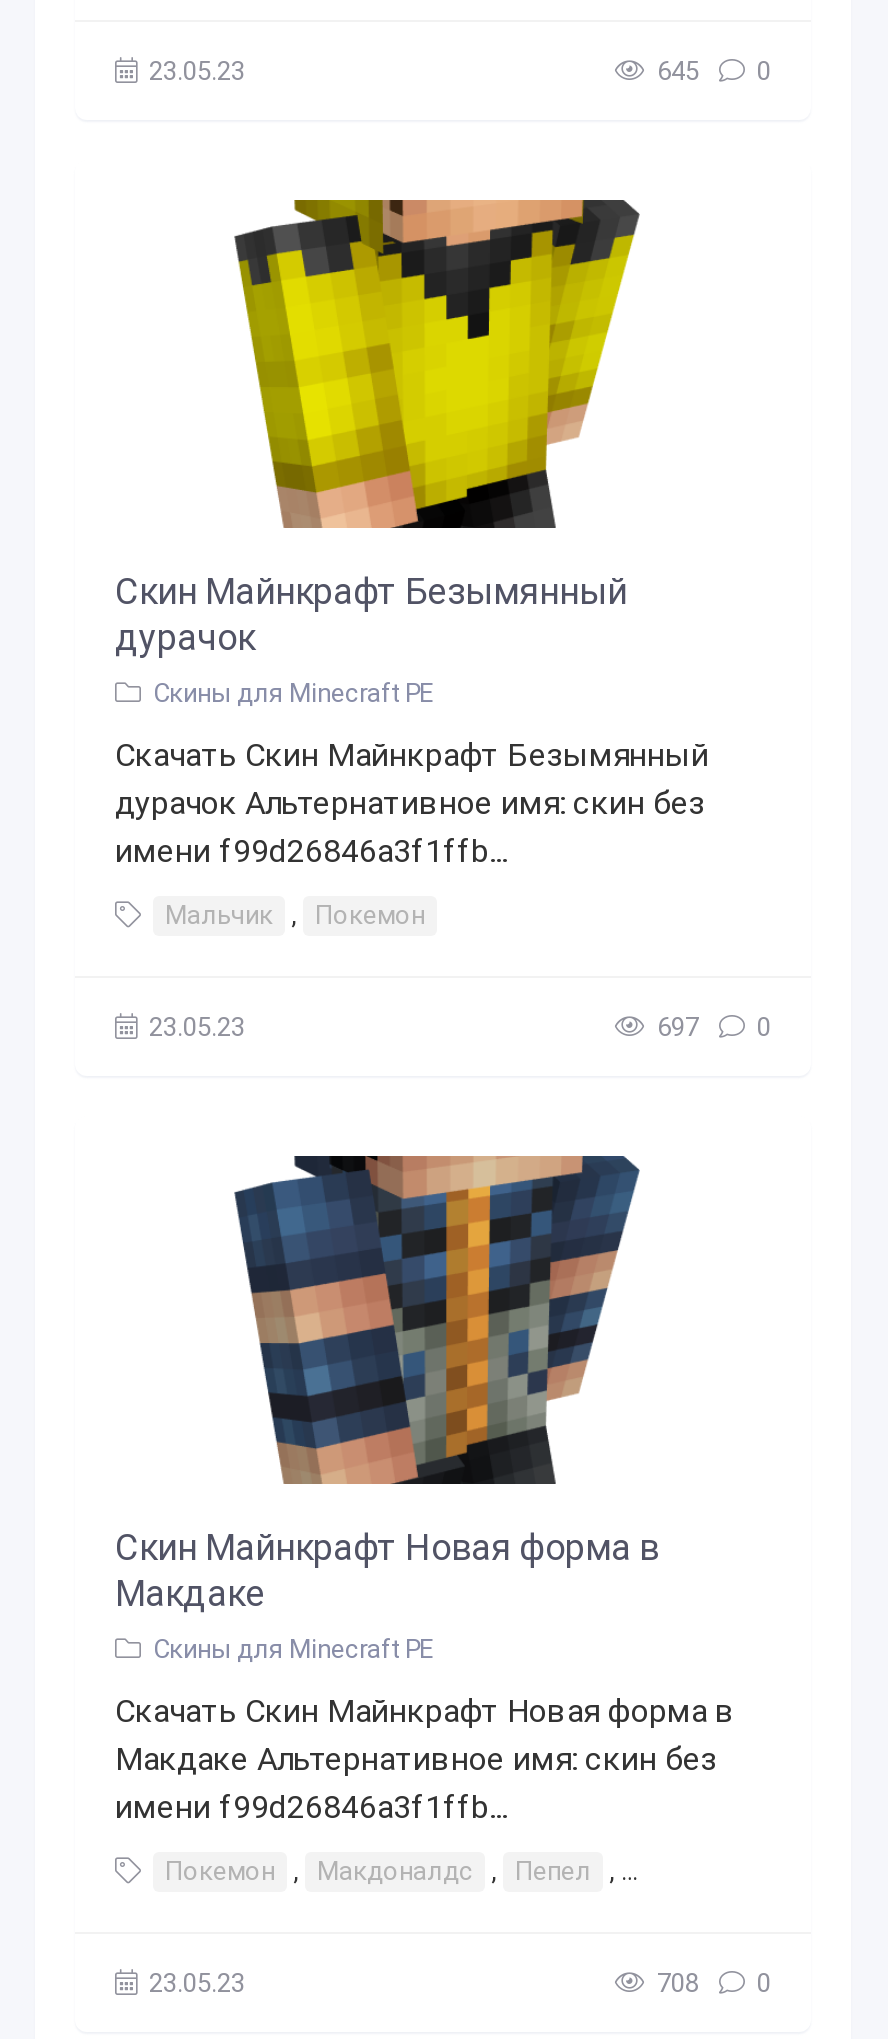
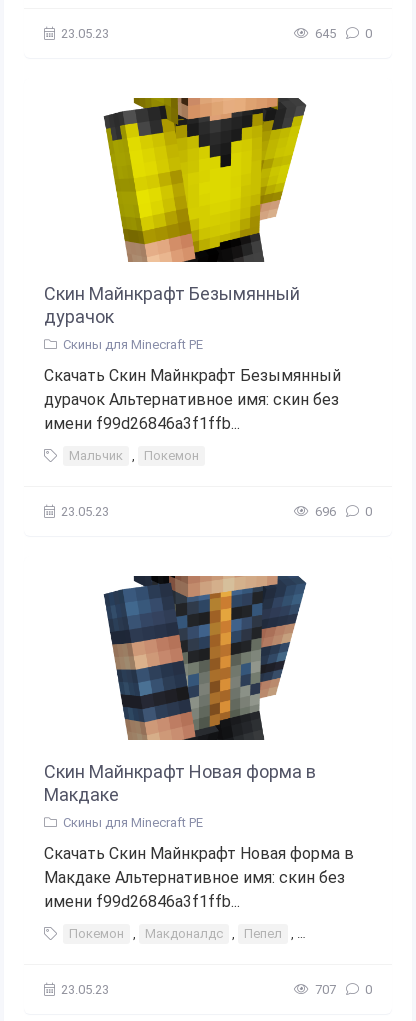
- 697 0
+ 696 0

- 708 0
+ 707 0
